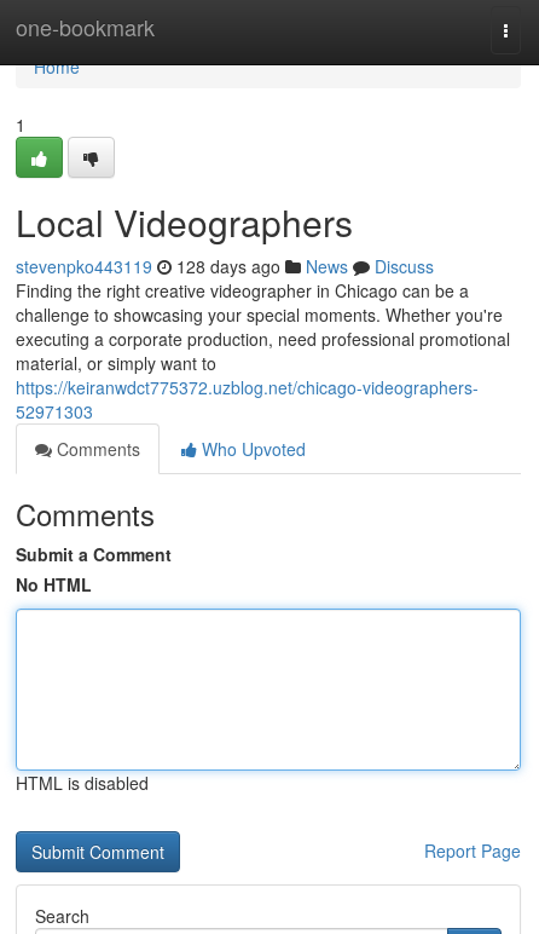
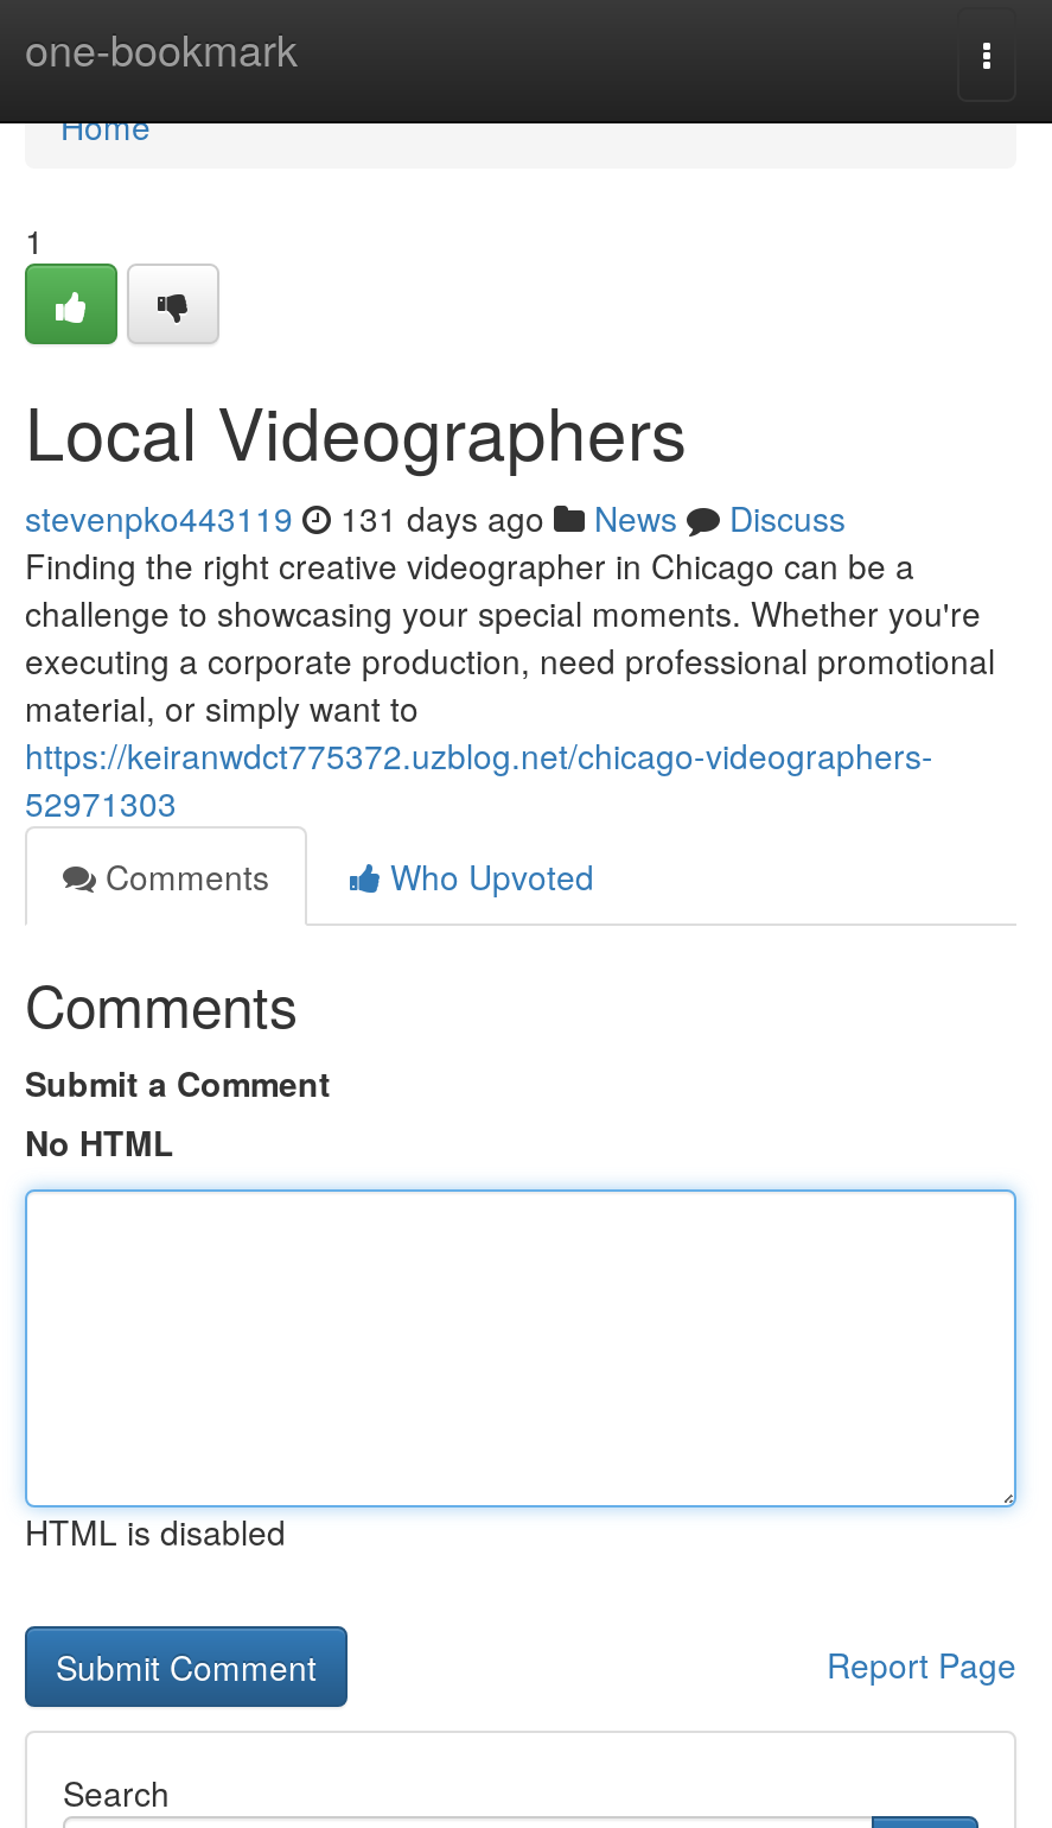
- stevenpko443119 128 days ago News Discuss
+ stevenpko443119 131 days ago News Discuss
